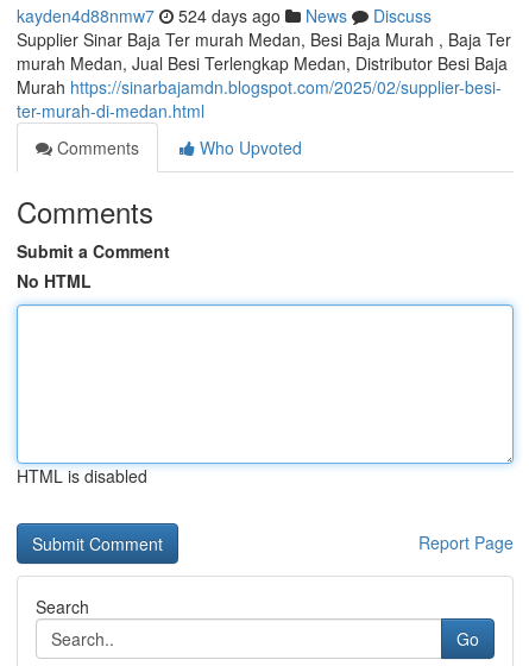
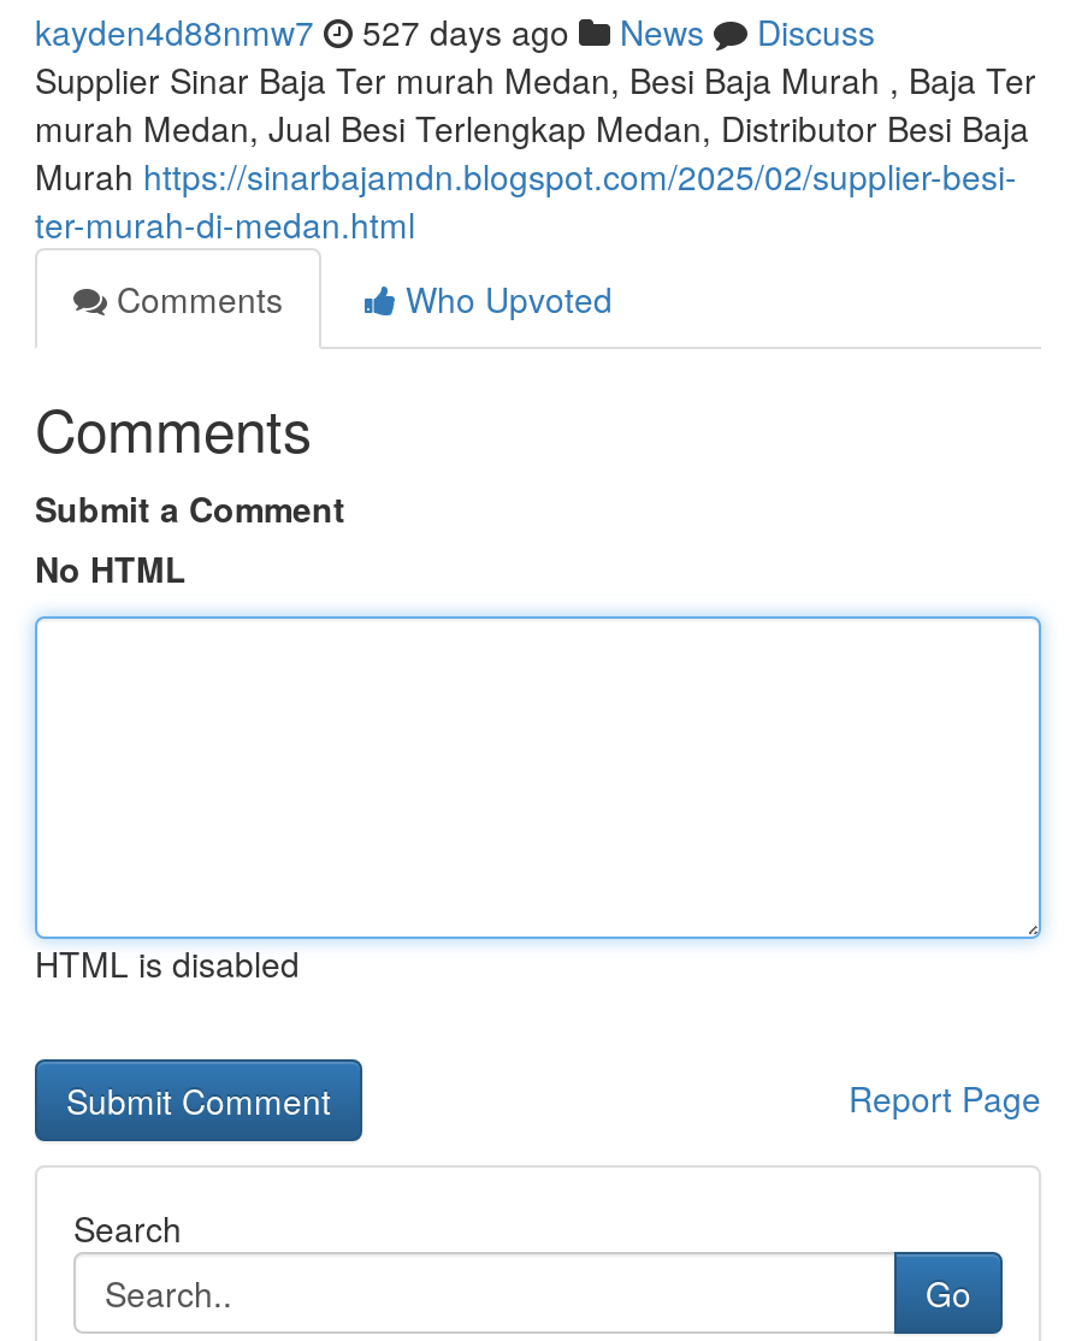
- kayden4d88nmw7 524 days ago News Discuss
+ kayden4d88nmw7 527 days ago News Discuss
